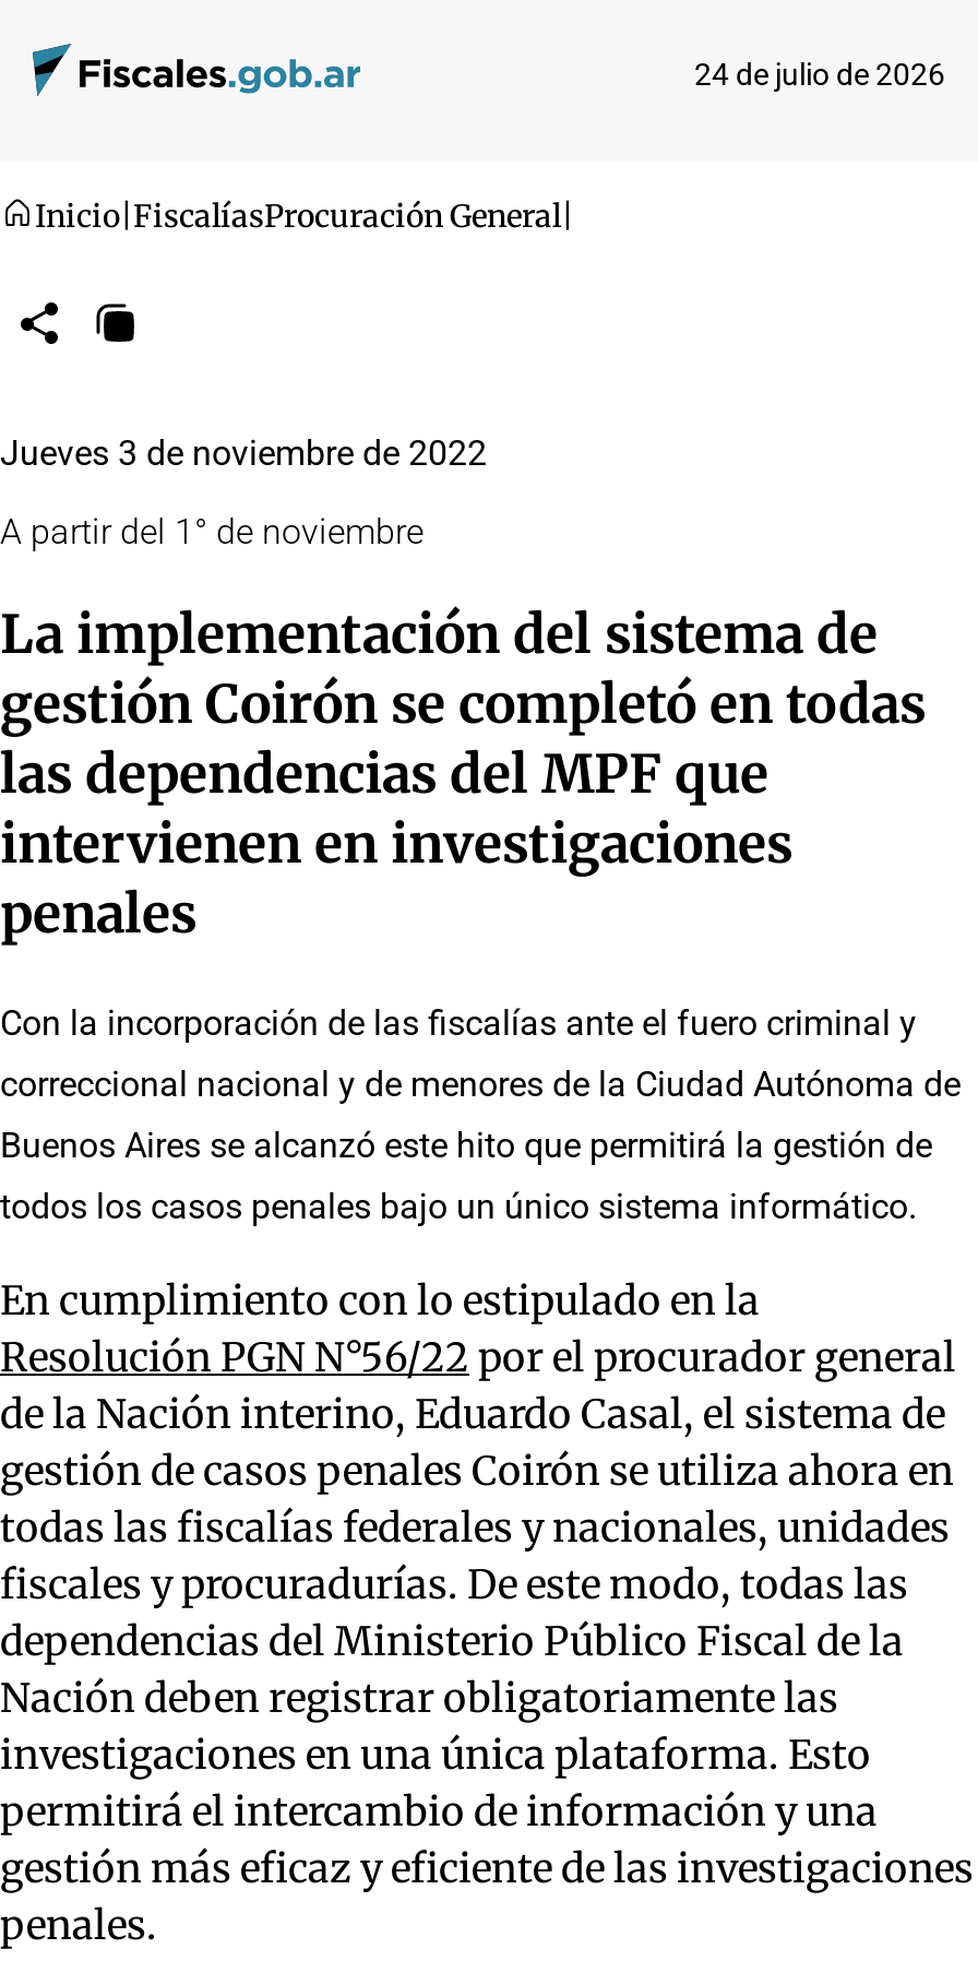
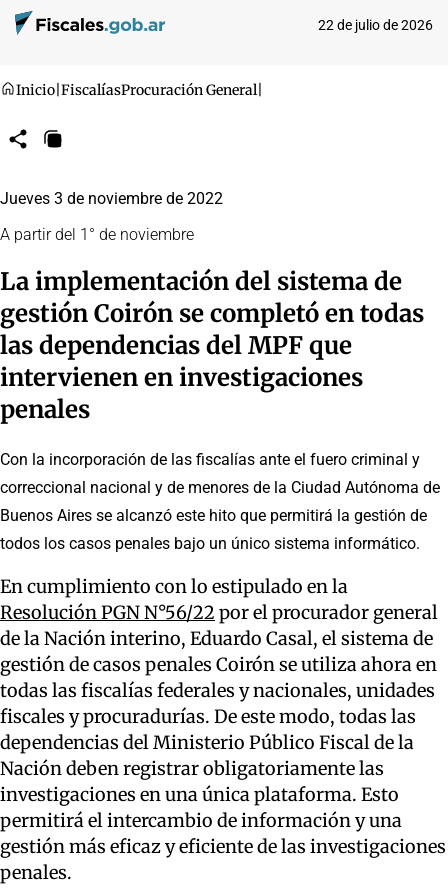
- 24 de julio de 2026
+ 22 de julio de 2026
